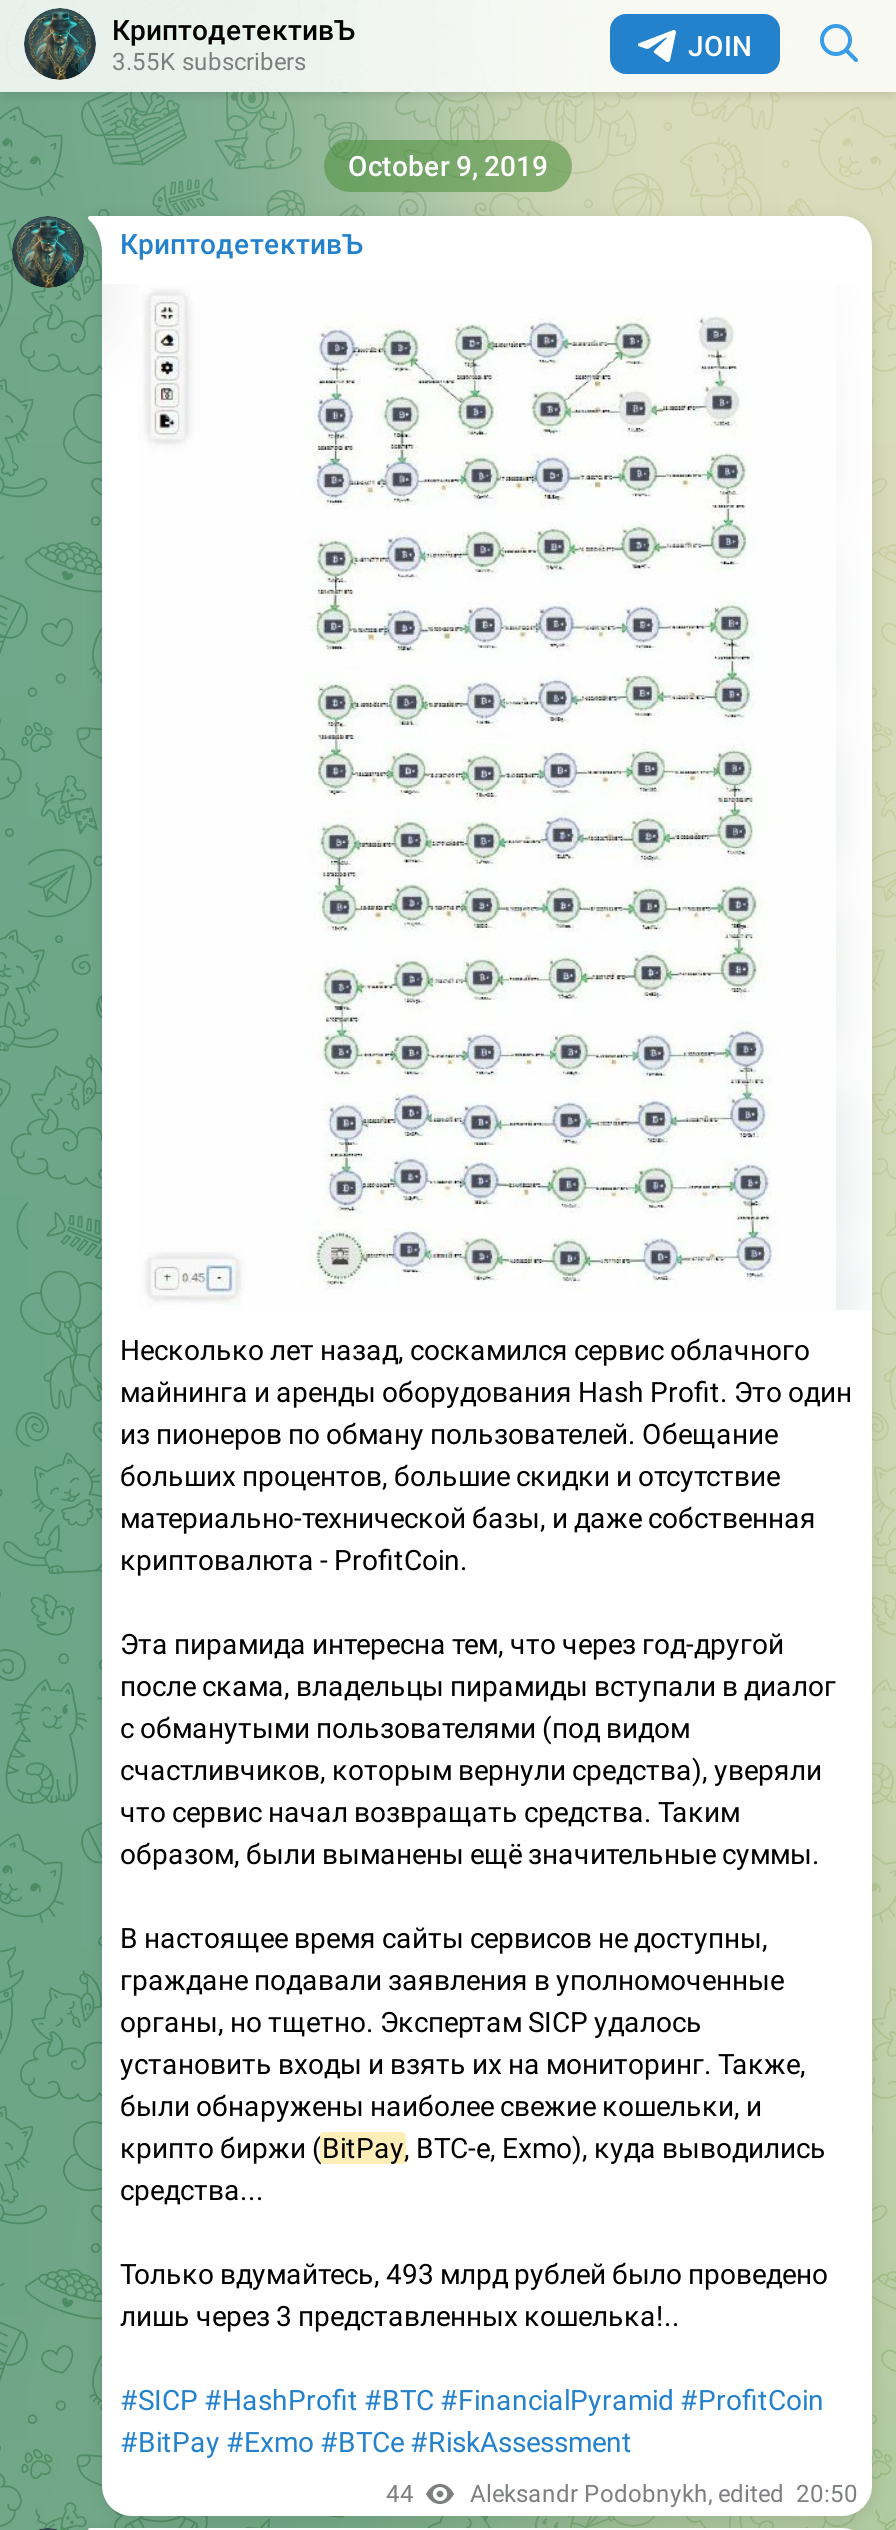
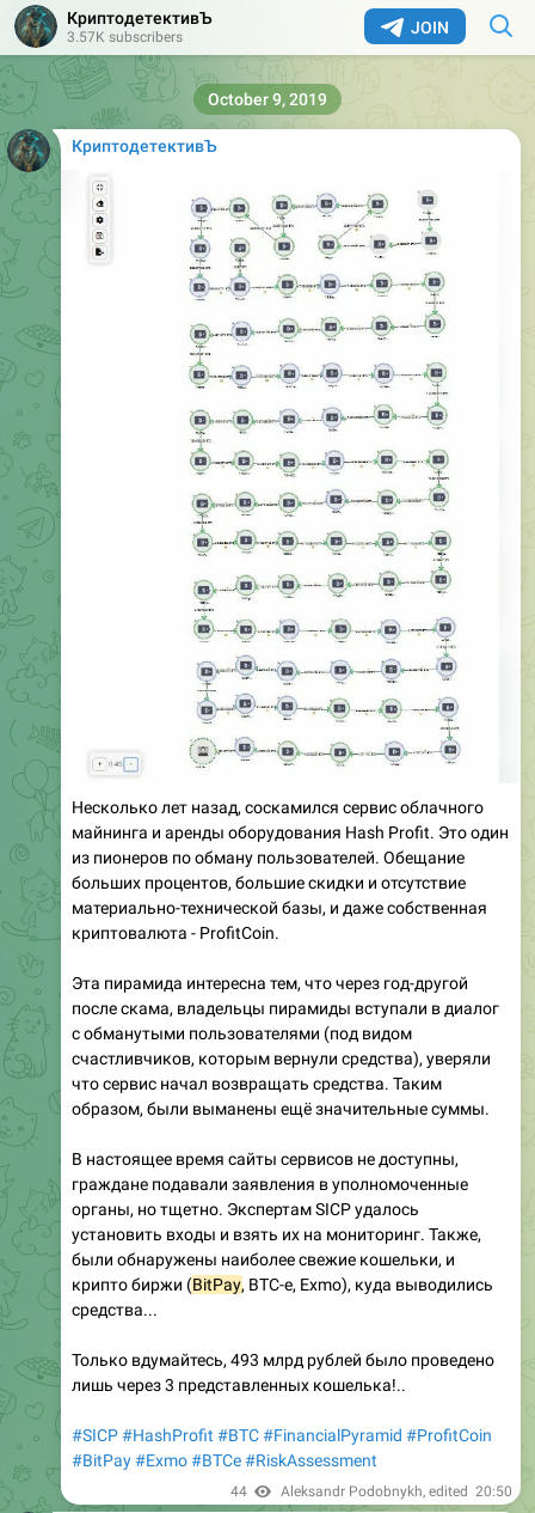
- 3.55K subscribers
+ 3.57K subscribers
